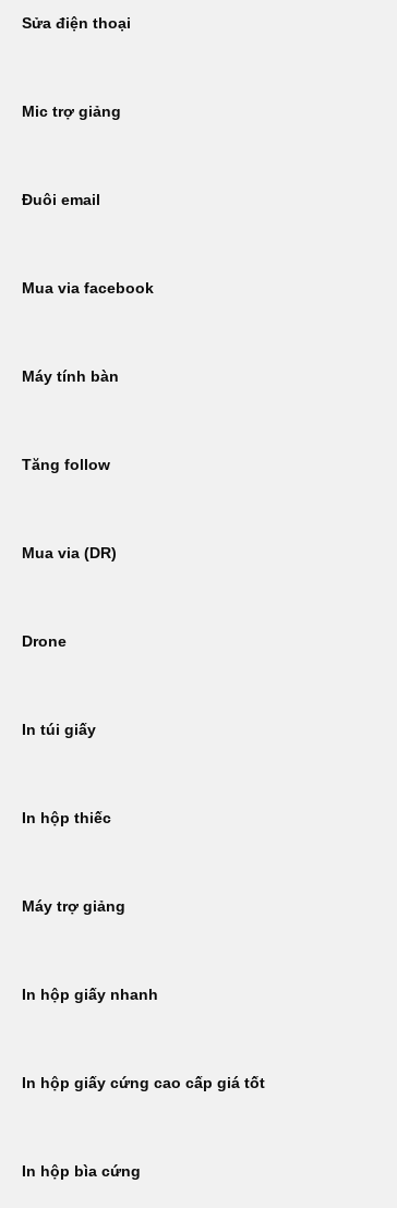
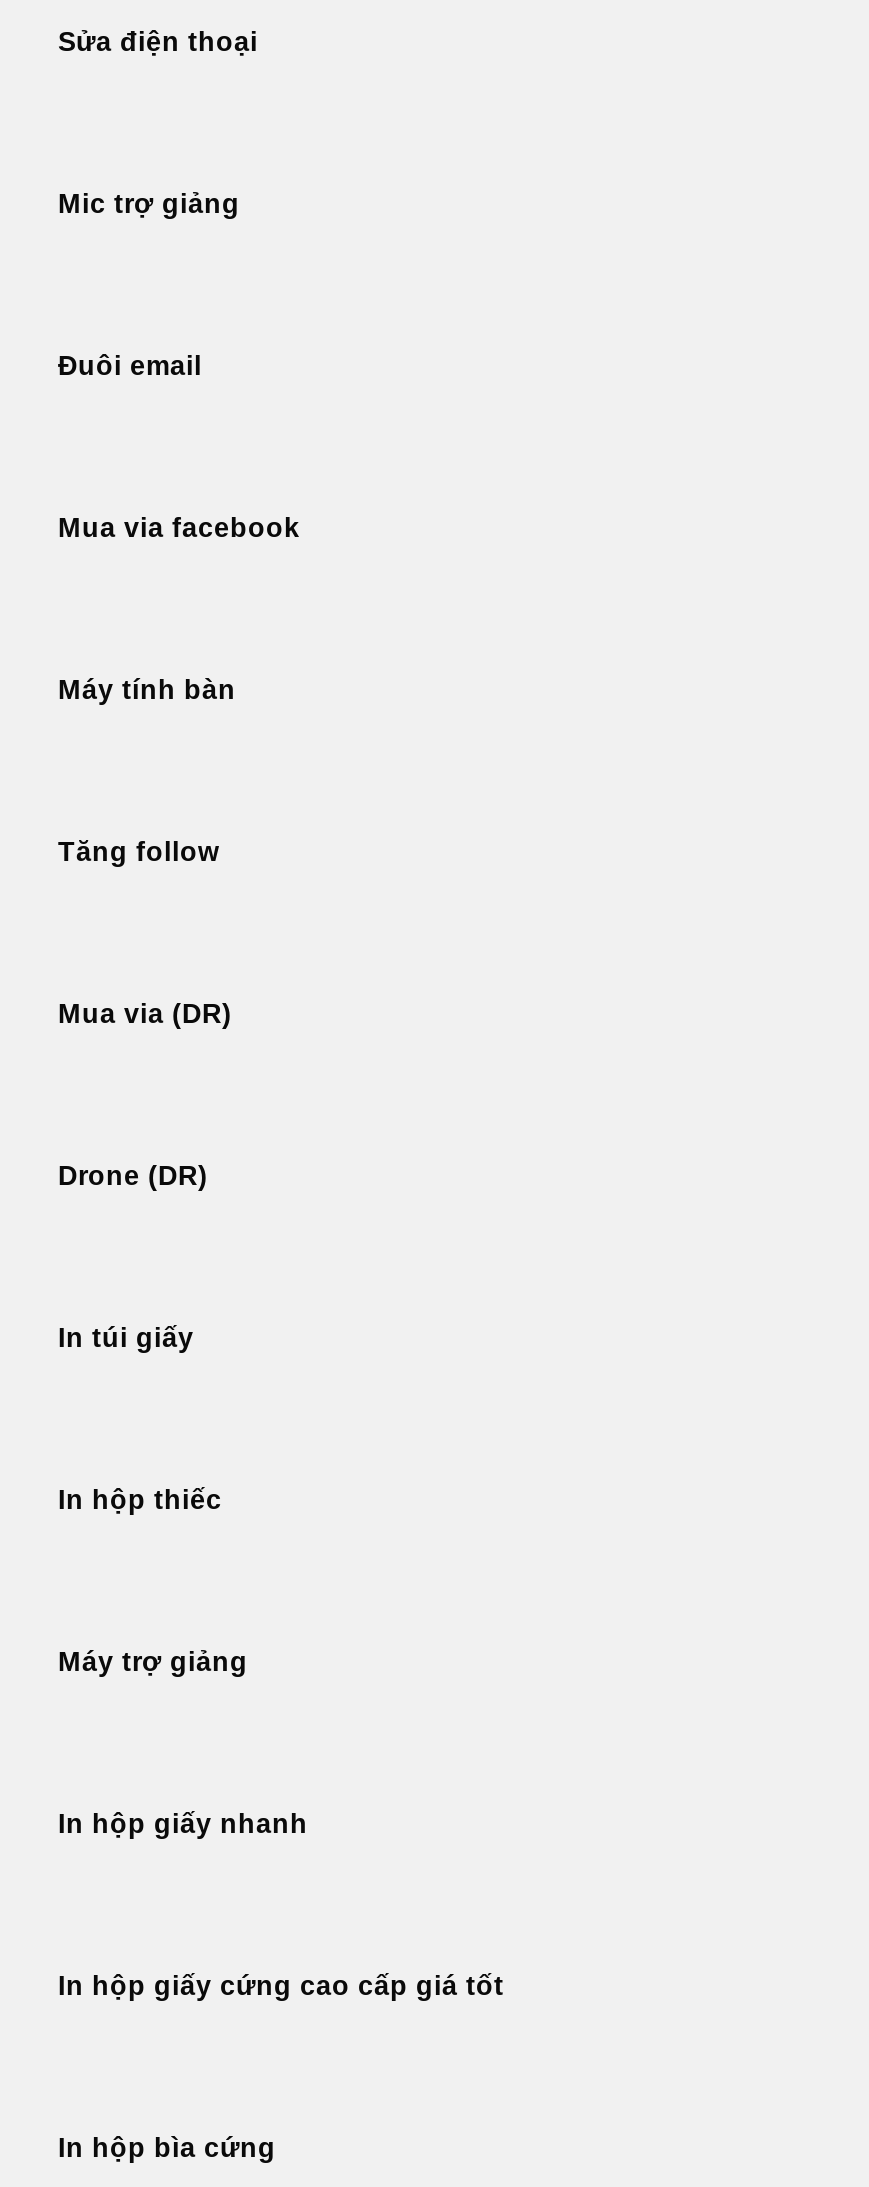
- Drone
+ Drone (DR)
